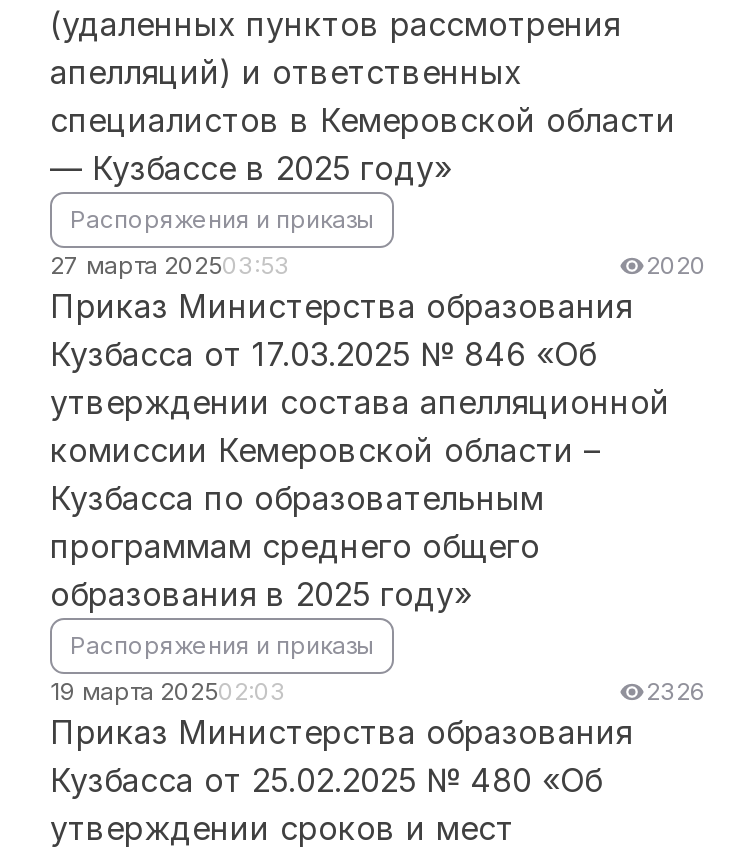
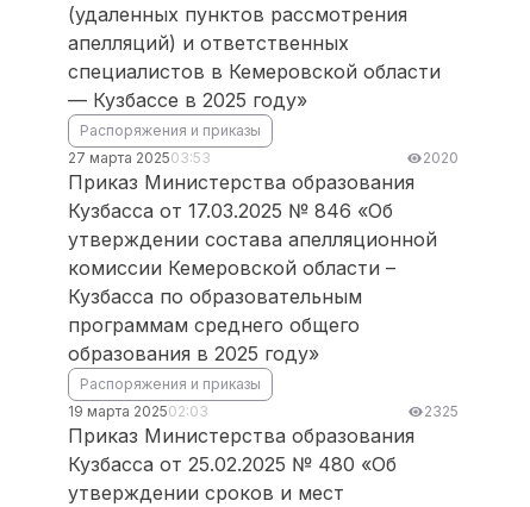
- 2326
+ 2325
